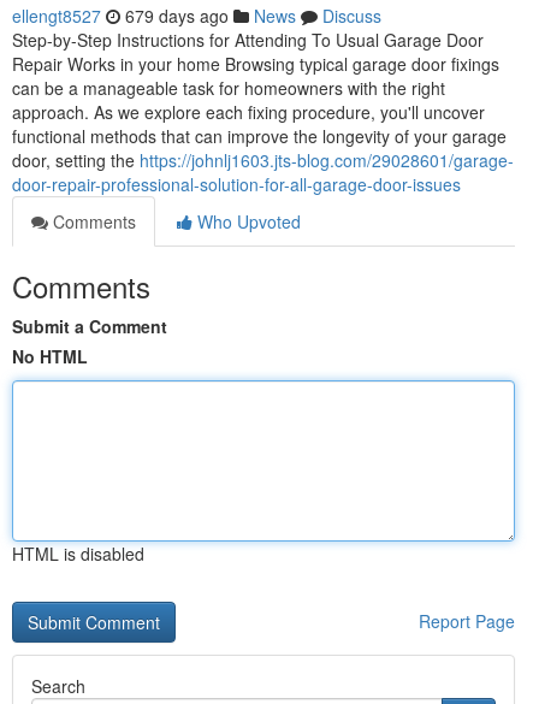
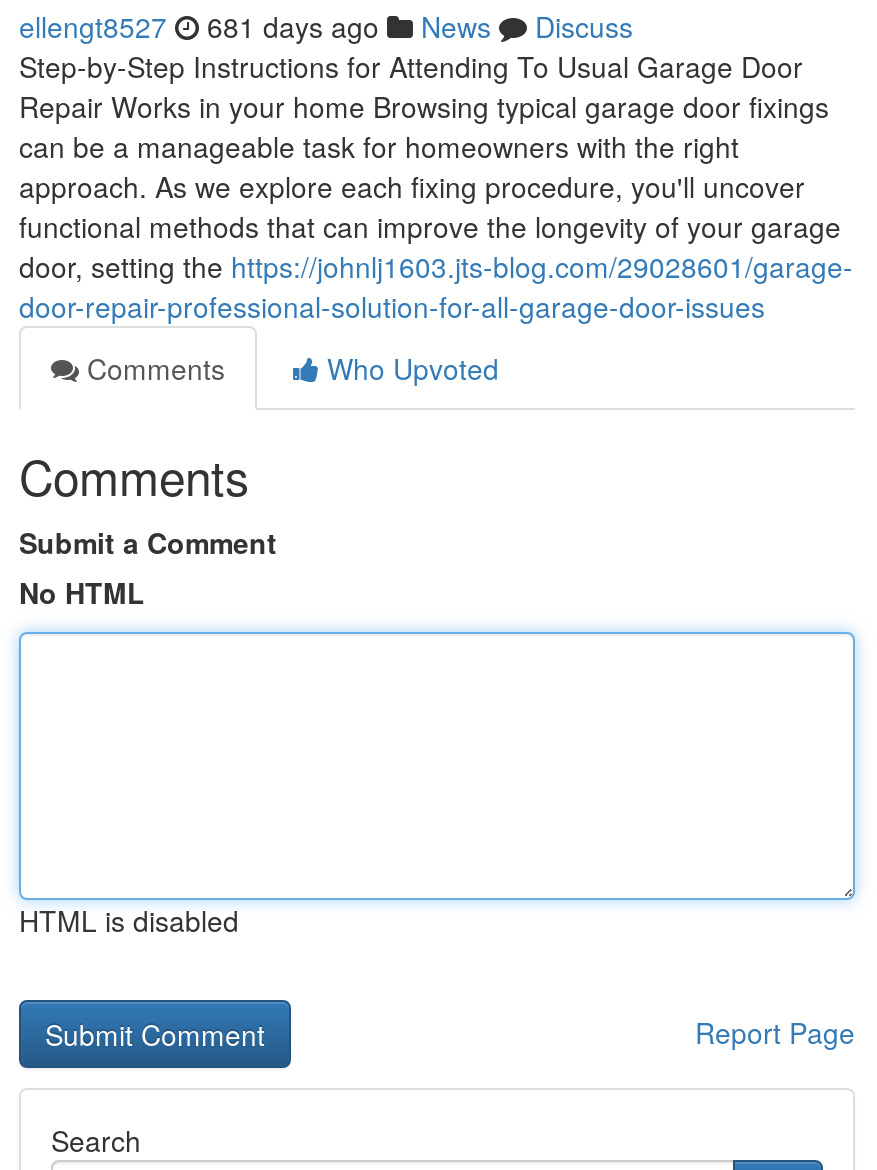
- ellengt8527 679 days ago News Discuss
+ ellengt8527 681 days ago News Discuss
